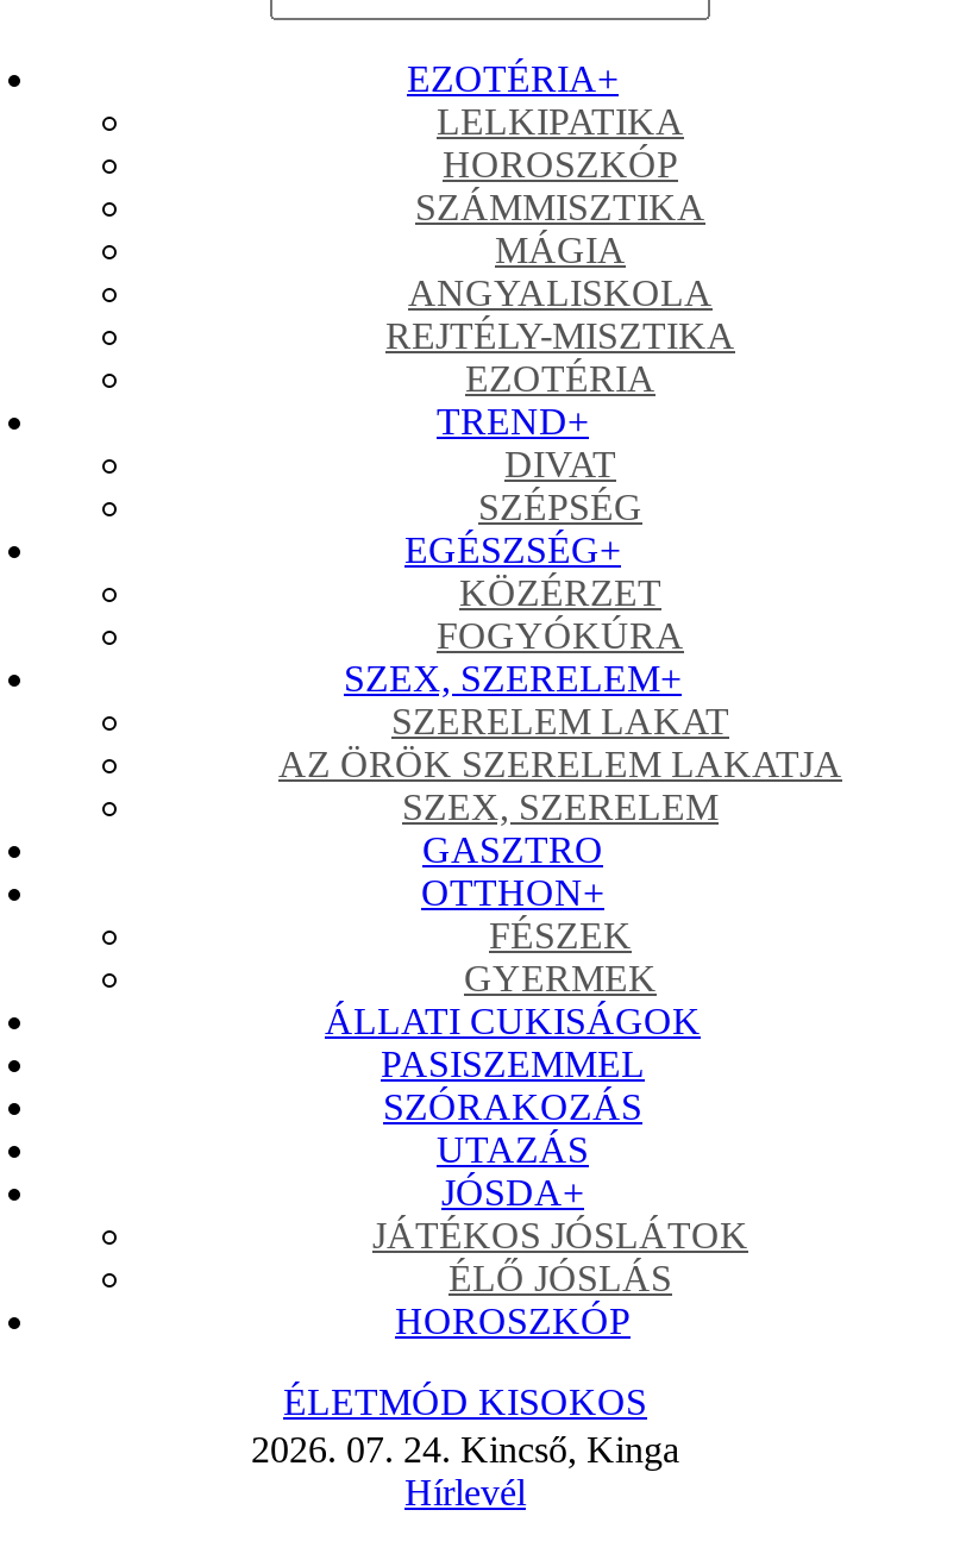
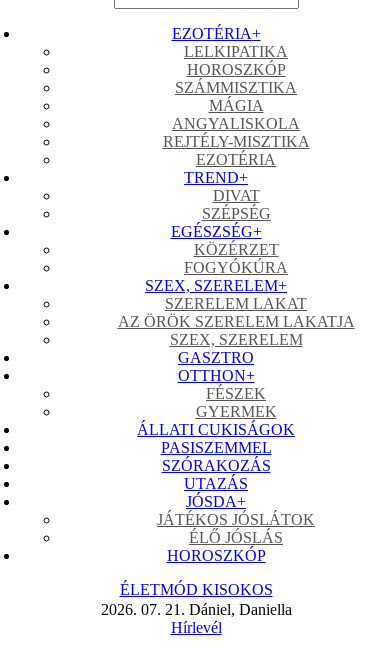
- 2026. 07. 24. Kincső, Kinga
+ 2026. 07. 21. Dániel, Daniella
